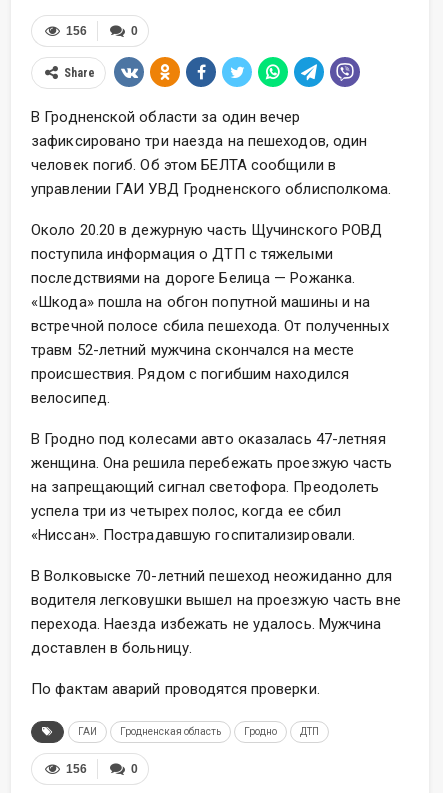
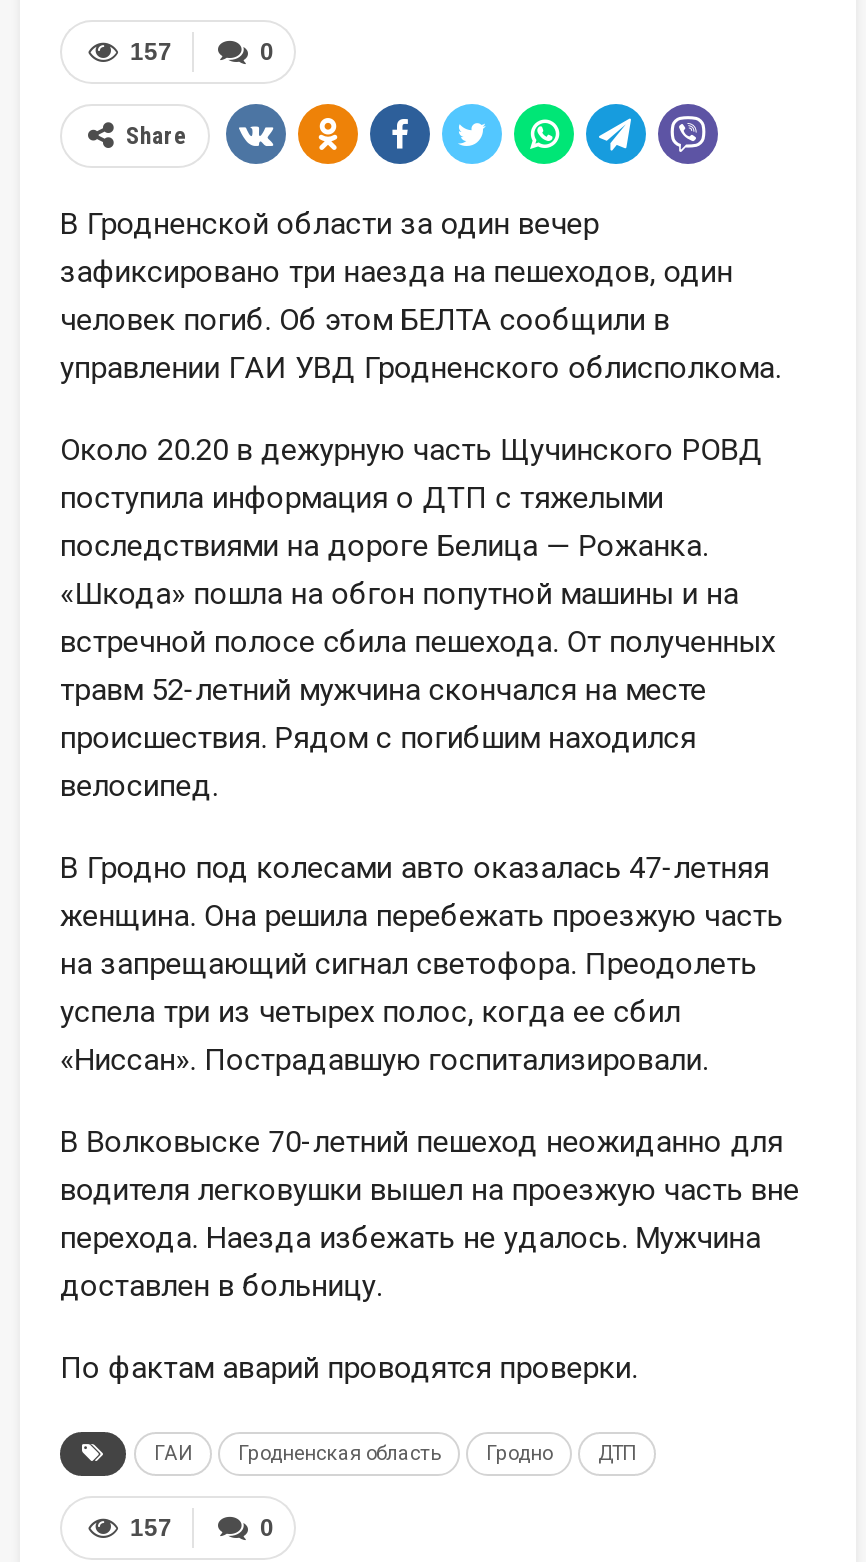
- 156
+ 157

- 156
+ 157
